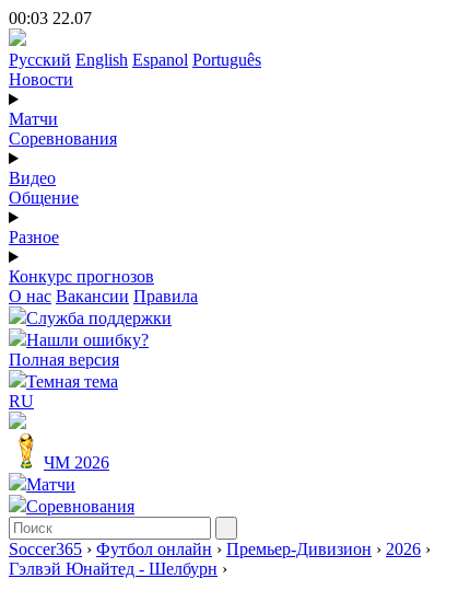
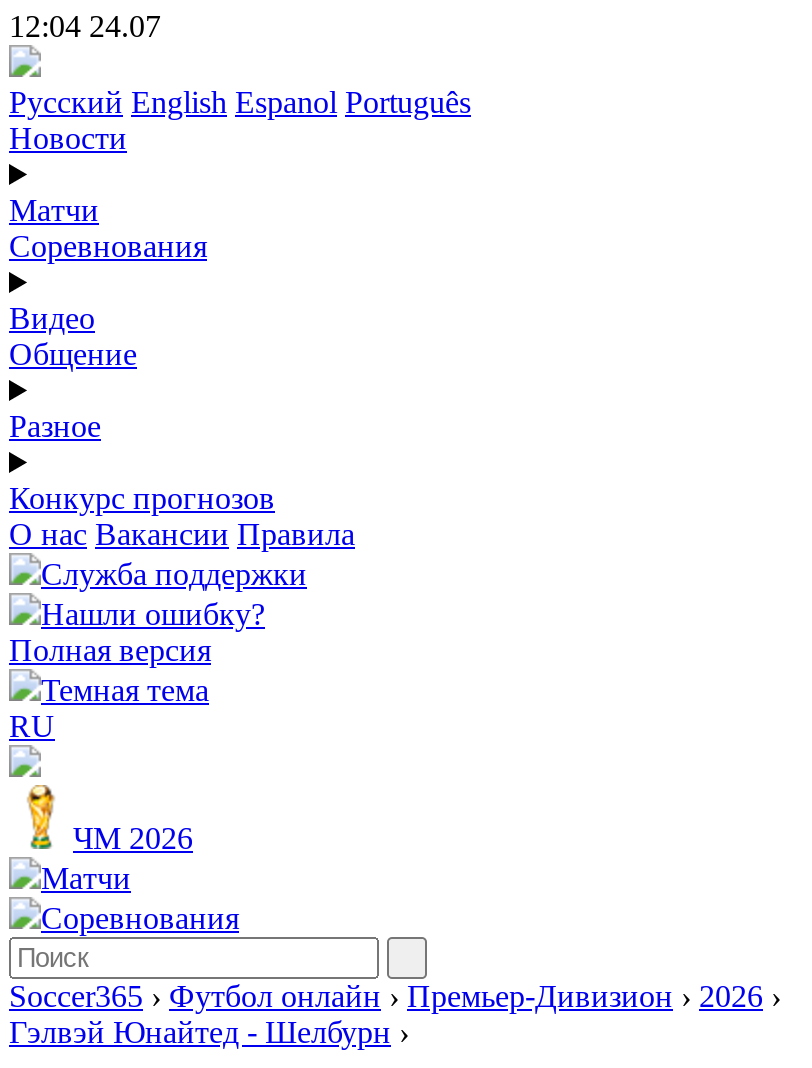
- 00:03 22.07
+ 12:04 24.07
